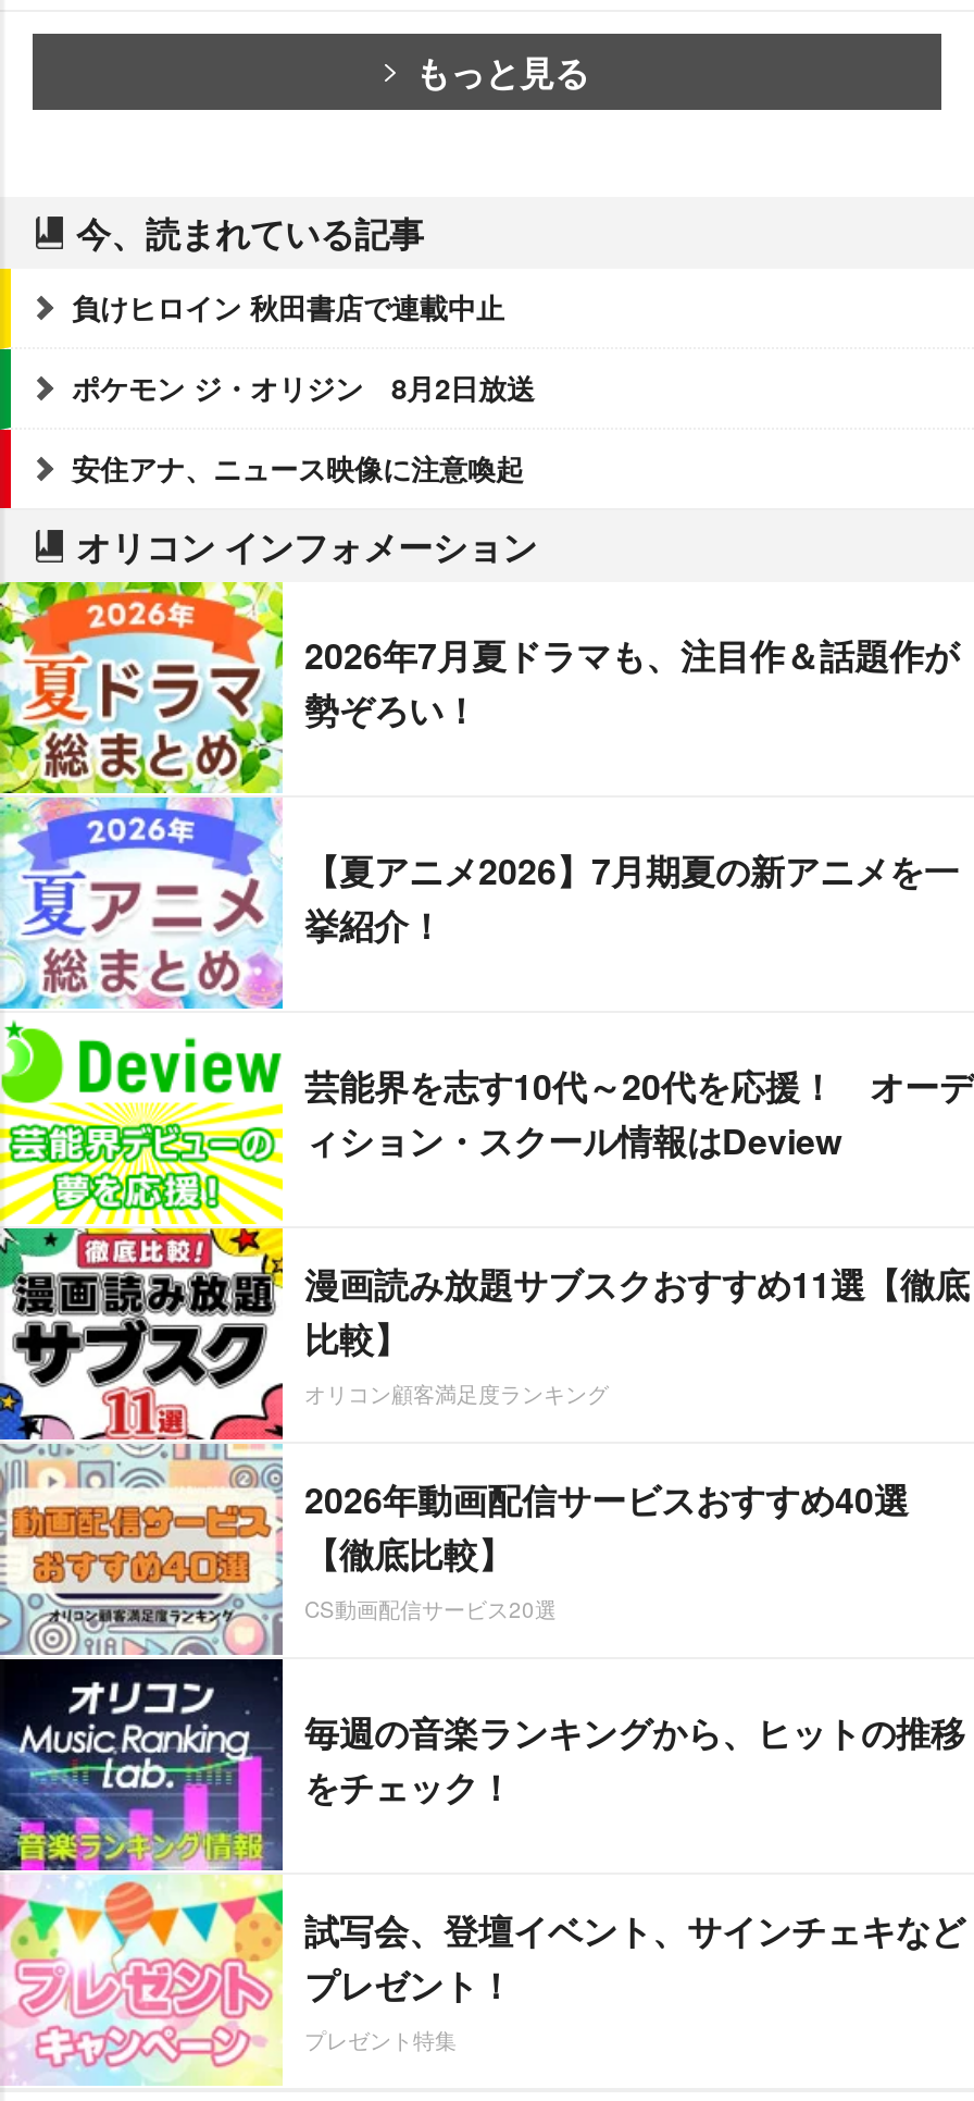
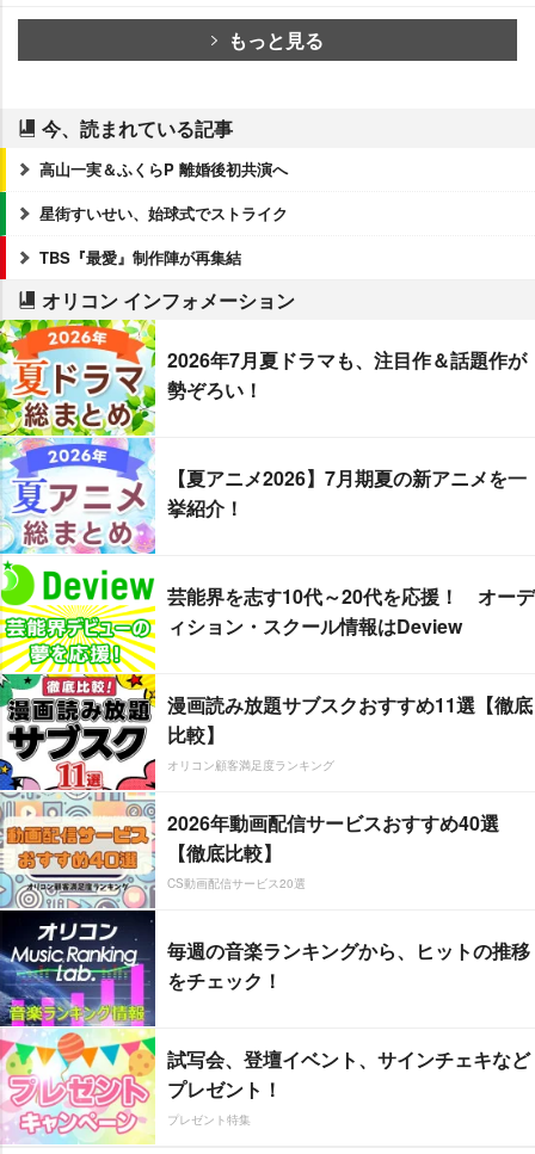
- 負けヒロイン 秋田書店で連載中止
+ 高山一実＆ふくらP 離婚後初共演へ

- ポケモン ジ・オリジン 8月2日放送
+ 星街すいせい、始球式でストライク

- 安住アナ、ニュース映像に注意喚起
+ TBS『最愛』制作陣が再集結
